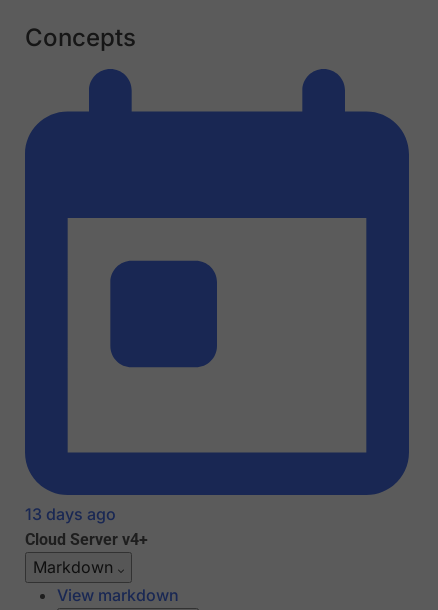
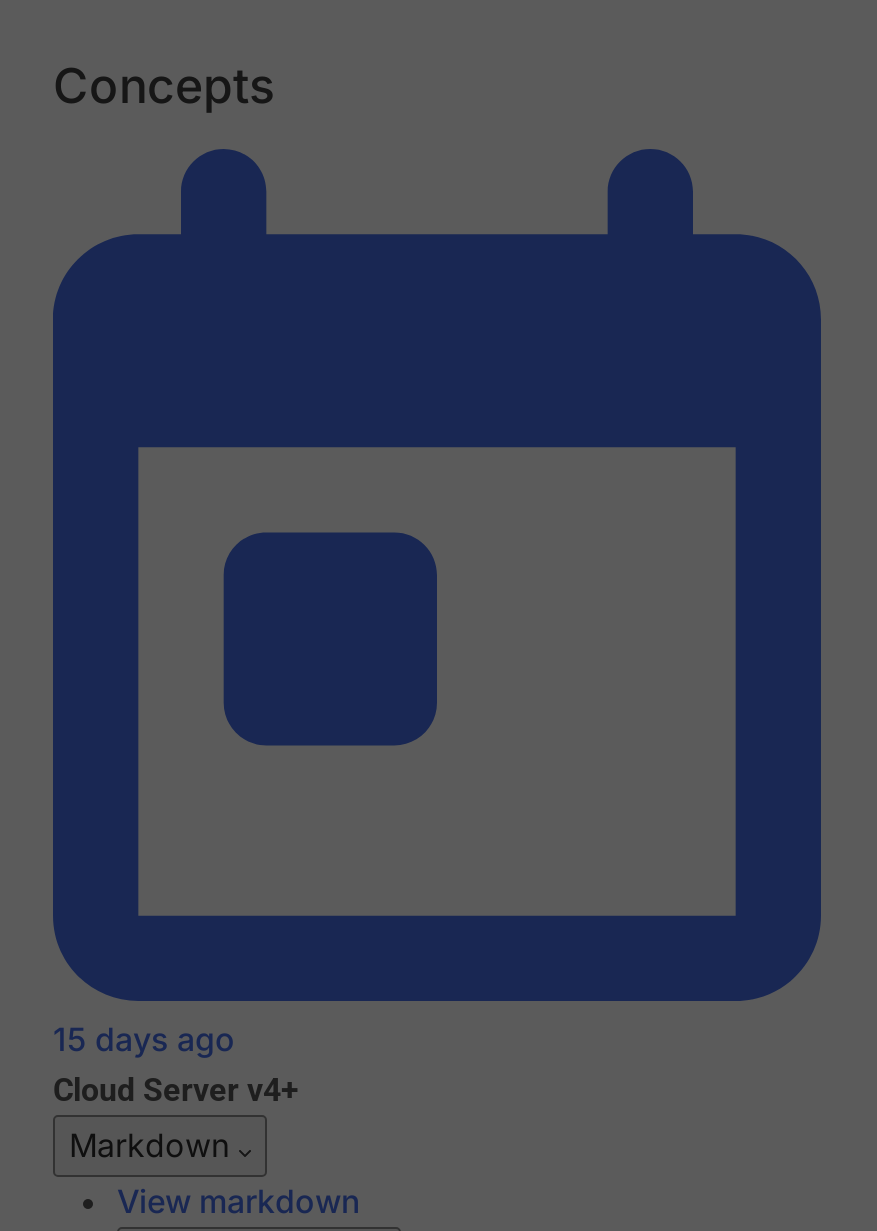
- 13 days ago
+ 15 days ago
